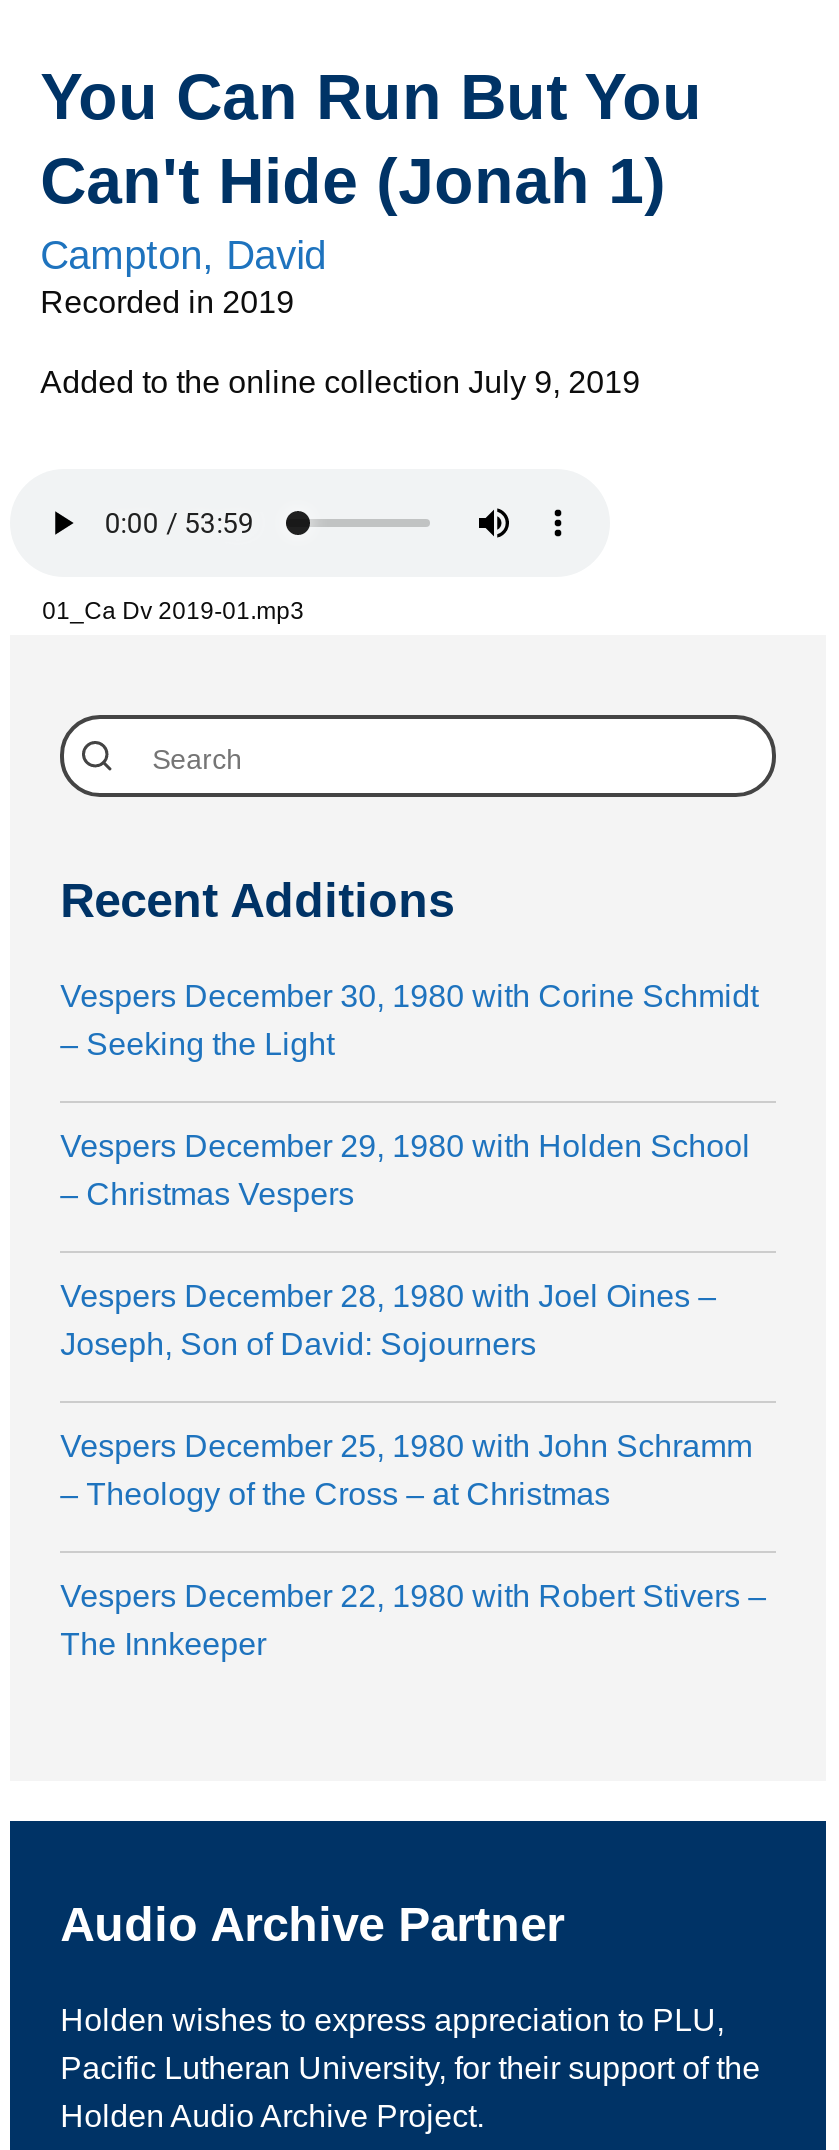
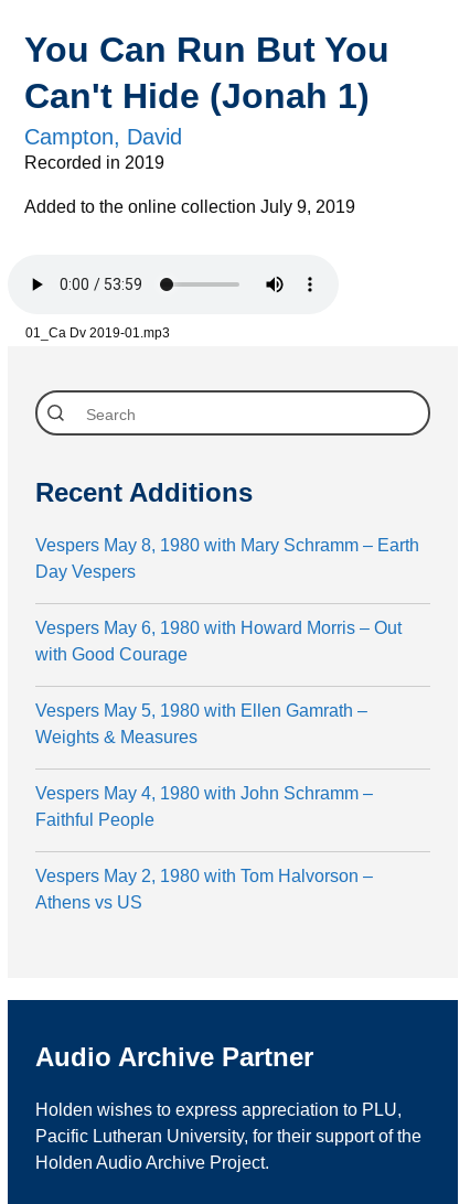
- Vespers December 30, 1980 with Corine Schmidt
- – Seeking the Light
+ Vespers May 8, 1980 with Mary Schramm – Earth
+ Day Vespers

- Vespers December 29, 1980 with Holden School
- – Christmas Vespers
+ Vespers May 6, 1980 with Howard Morris – Out
+ with Good Courage

- Vespers December 28, 1980 with Joel Oines –
- Joseph, Son of David: Sojourners
+ Vespers May 5, 1980 with Ellen Gamrath –
+ Weights & Measures

- Vespers December 25, 1980 with John Schramm
- – Theology of the Cross – at Christmas
+ Vespers May 4, 1980 with John Schramm –
+ Faithful People

- Vespers December 22, 1980 with Robert Stivers –
- The Innkeeper
+ Vespers May 2, 1980 with Tom Halvorson –
+ Athens vs US
